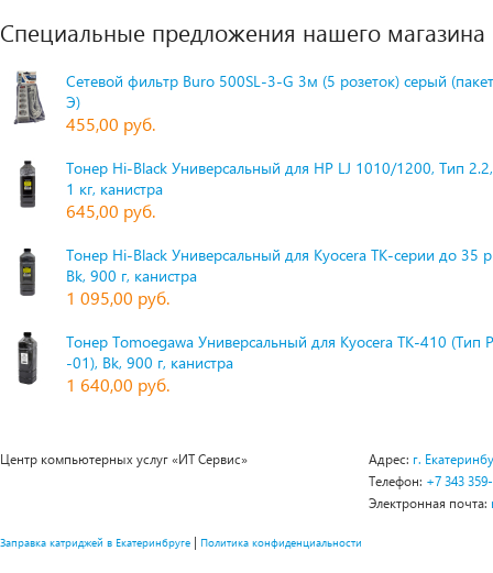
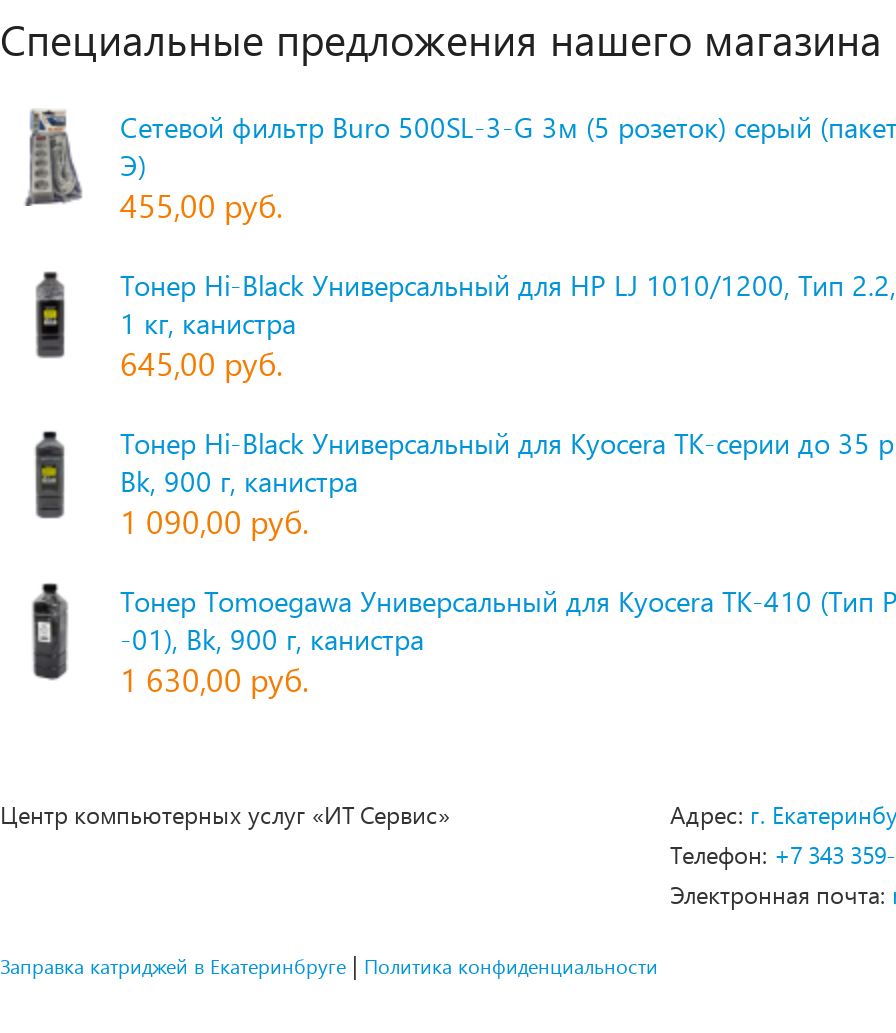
- 1 095,00 руб.
+ 1 090,00 руб.

- 1 640,00 руб.
+ 1 630,00 руб.
